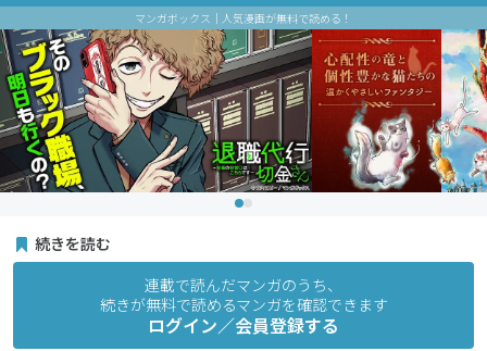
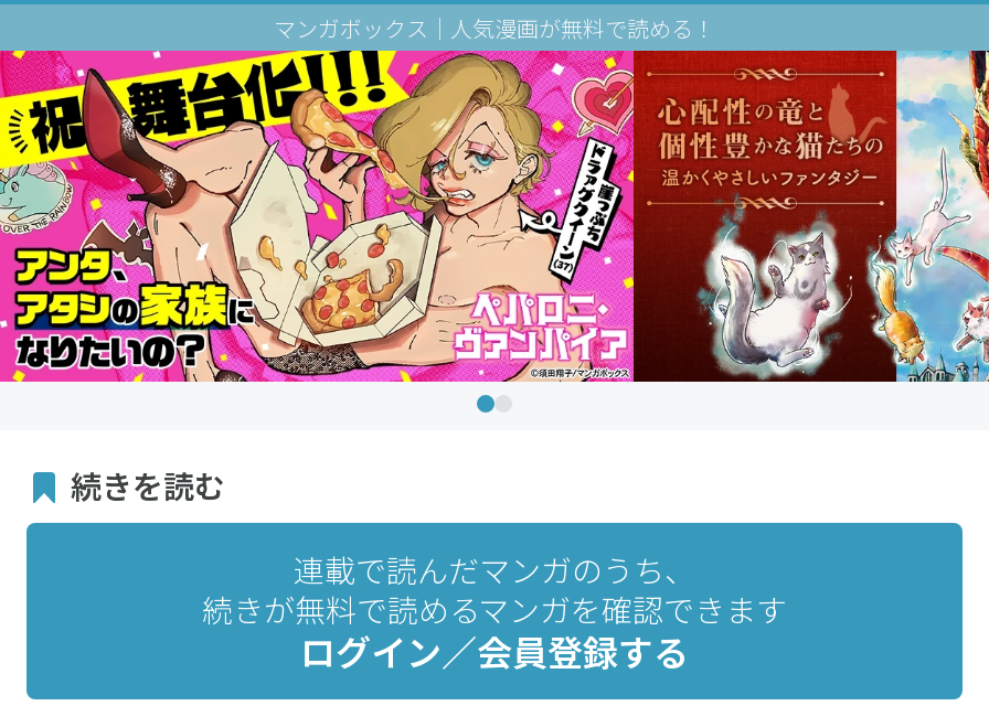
- [image]
+ [image]
